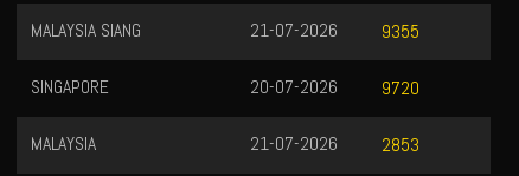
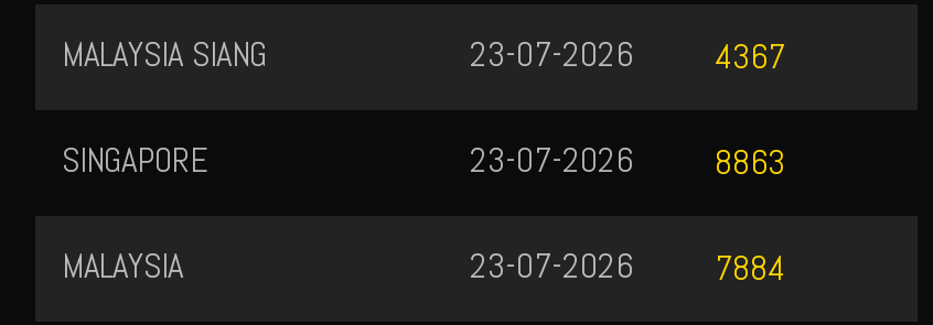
- 21-07-2026
+ 23-07-2026

- 9355
+ 4367

- 20-07-2026
+ 23-07-2026

- 9720
+ 8863

- 21-07-2026
+ 23-07-2026

- 2853
+ 7884
